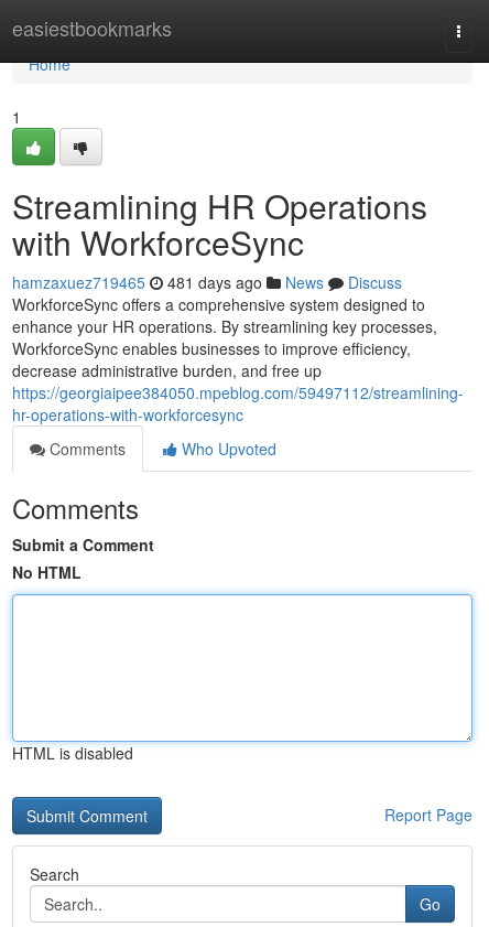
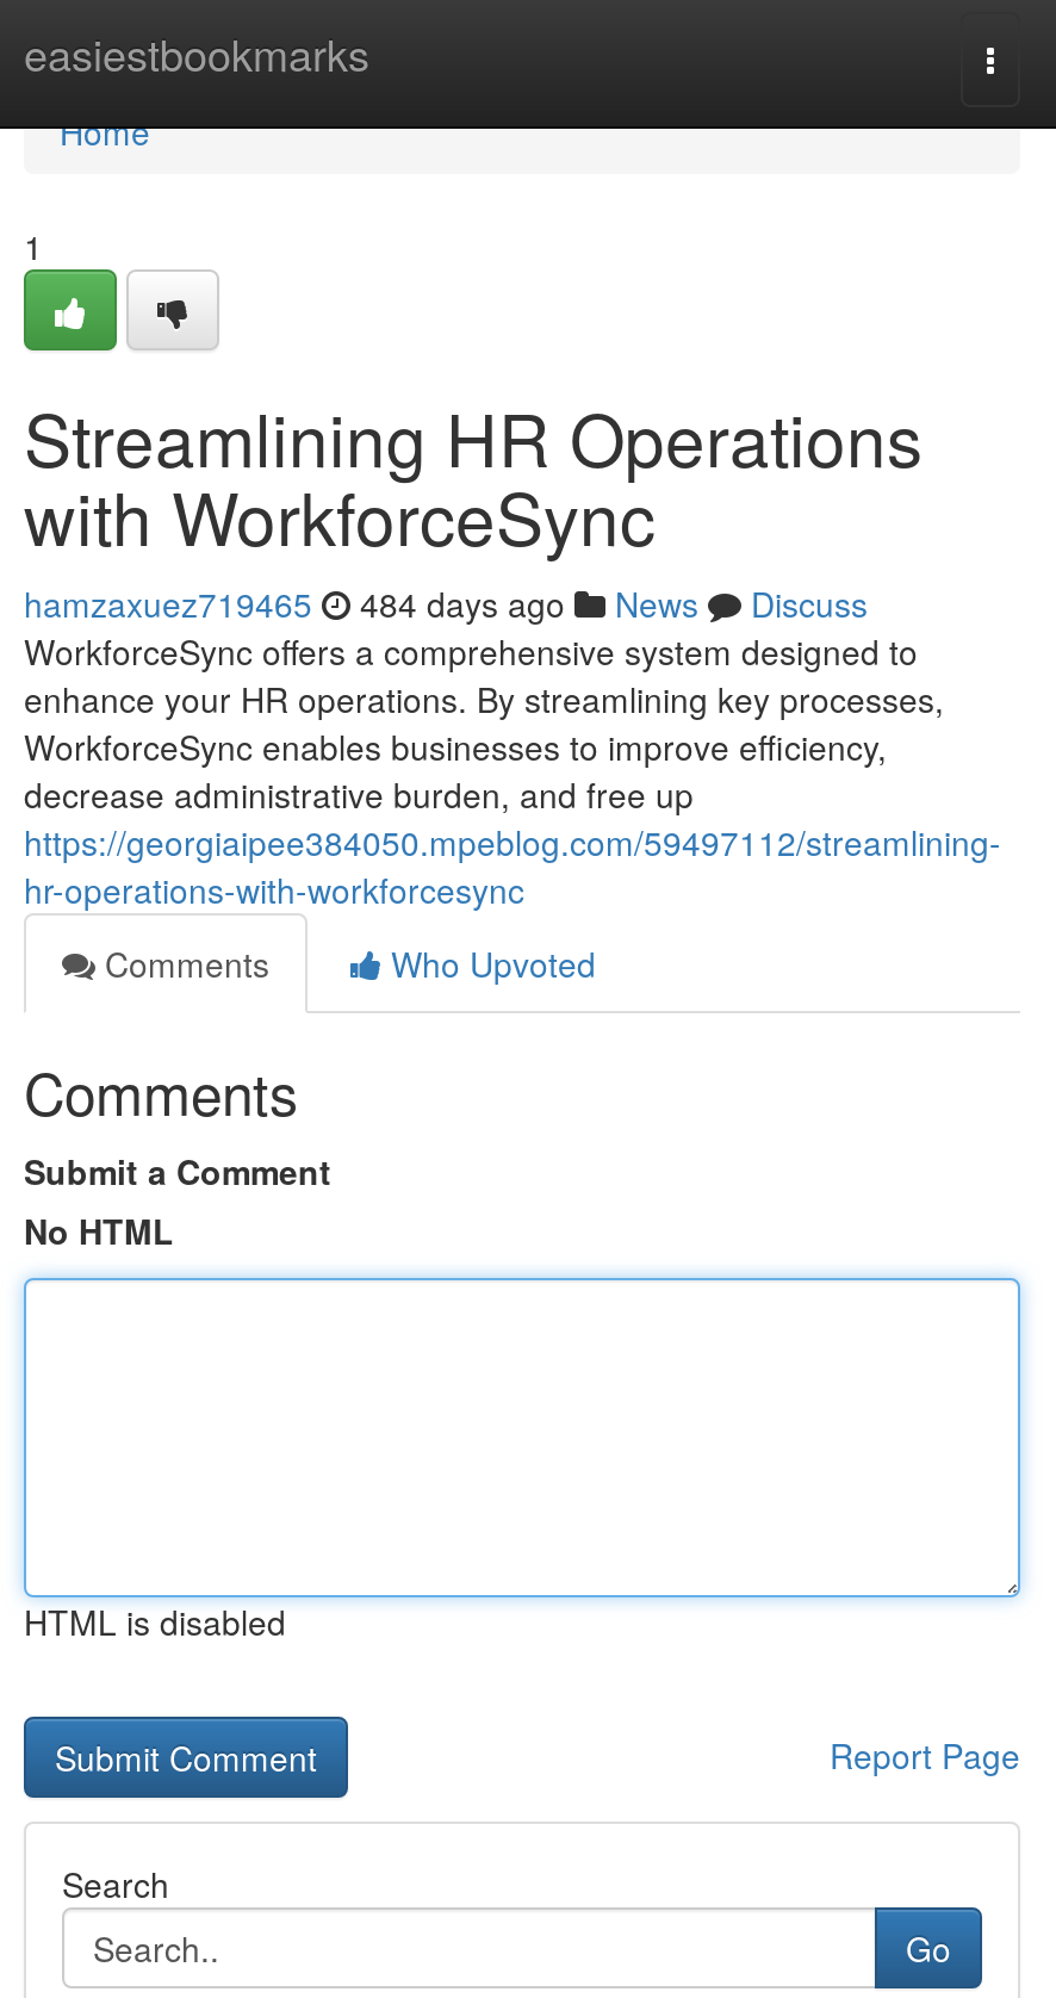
- hamzaxuez719465 481 days ago News Discuss
+ hamzaxuez719465 484 days ago News Discuss
